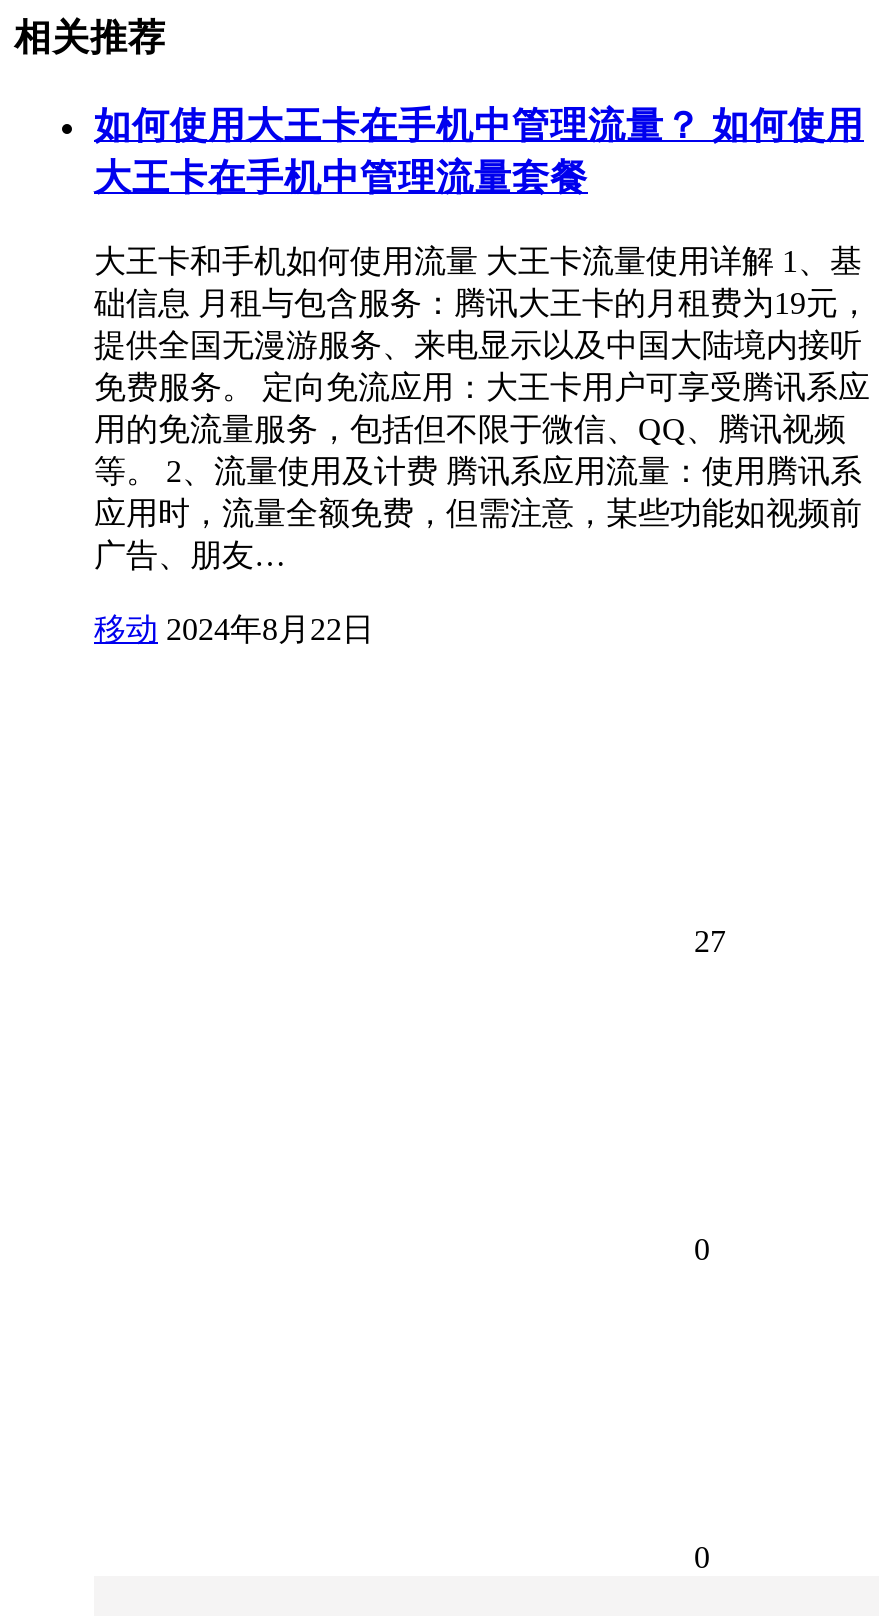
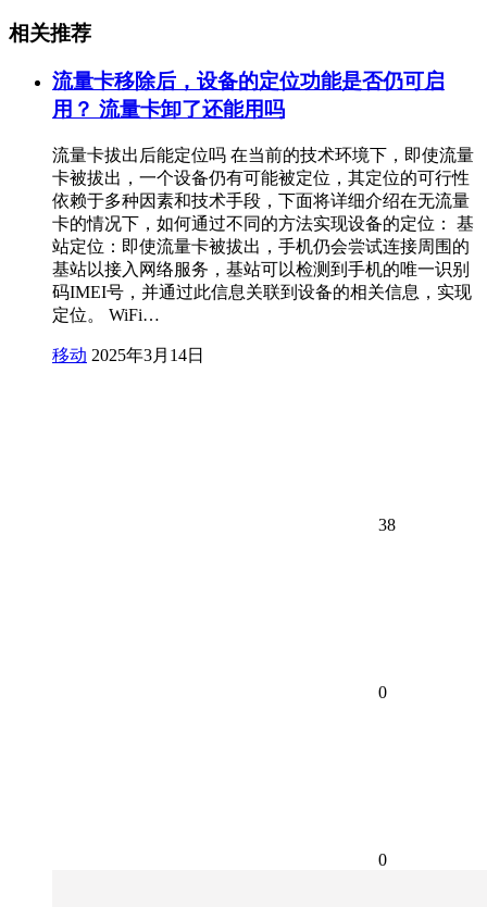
- 如何使用大王卡在手机中管理流量？ 如何使用
- 大王卡在手机中管理流量套餐
+ 流量卡移除后，设备的定位功能是否仍可启
+ 用？ 流量卡卸了还能用吗

- 大王卡和手机如何使用流量 大王卡流量使用详解 1、基
- 础信息 月租与包含服务：腾讯大王卡的月租费为19元，
- 提供全国无漫游服务、来电显示以及中国大陆境内接听
- 免费服务。 定向免流应用：大王卡用户可享受腾讯系应
- 用的免流量服务，包括但不限于微信、QQ、腾讯视频
- 等。 2、流量使用及计费 腾讯系应用流量：使用腾讯系
- 应用时，流量全额免费，但需注意，某些功能如视频前
- 广告、朋友…
+ 流量卡拔出后能定位吗 在当前的技术环境下，即使流量
+ 卡被拔出，一个设备仍有可能被定位，其定位的可行性
+ 依赖于多种因素和技术手段，下面将详细介绍在无流量
+ 卡的情况下，如何通过不同的方法实现设备的定位： 基
+ 站定位：即使流量卡被拔出，手机仍会尝试连接周围的
+ 基站以接入网络服务，基站可以检测到手机的唯一识别
+ 码IMEI号，并通过此信息关联到设备的相关信息，实现
+ 定位。 WiFi…

- 移动 2024年8月22日
+ 移动 2025年3月14日

- 27
+ 38
